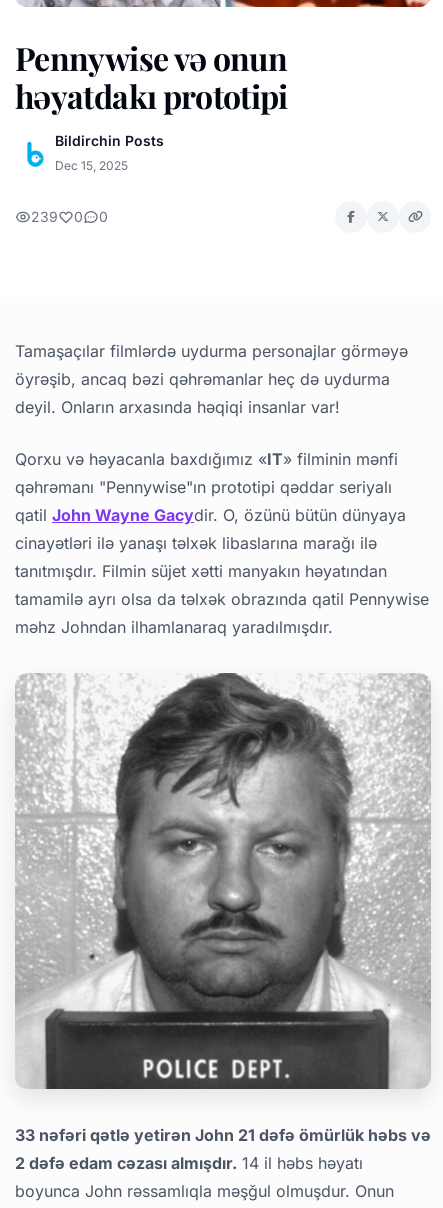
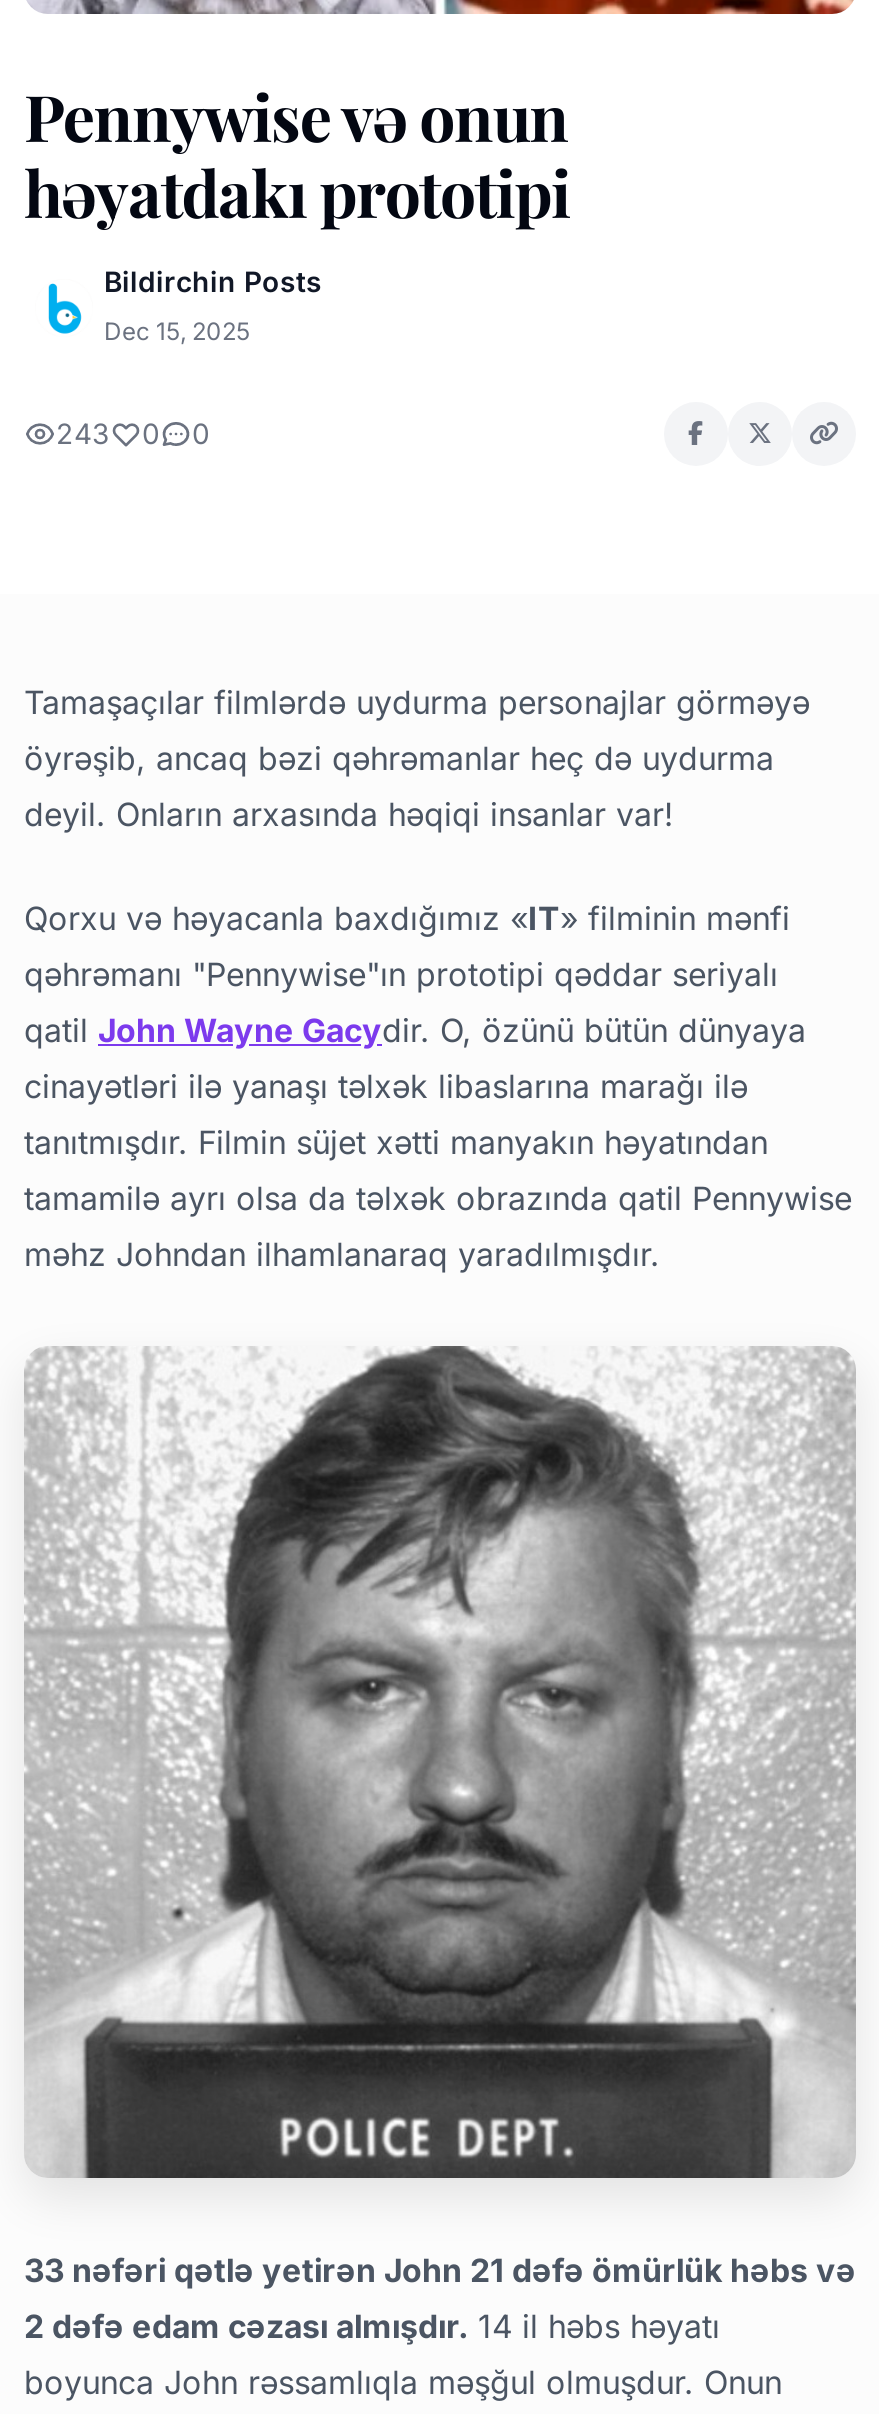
- 239 0 0
+ 243 0 0
